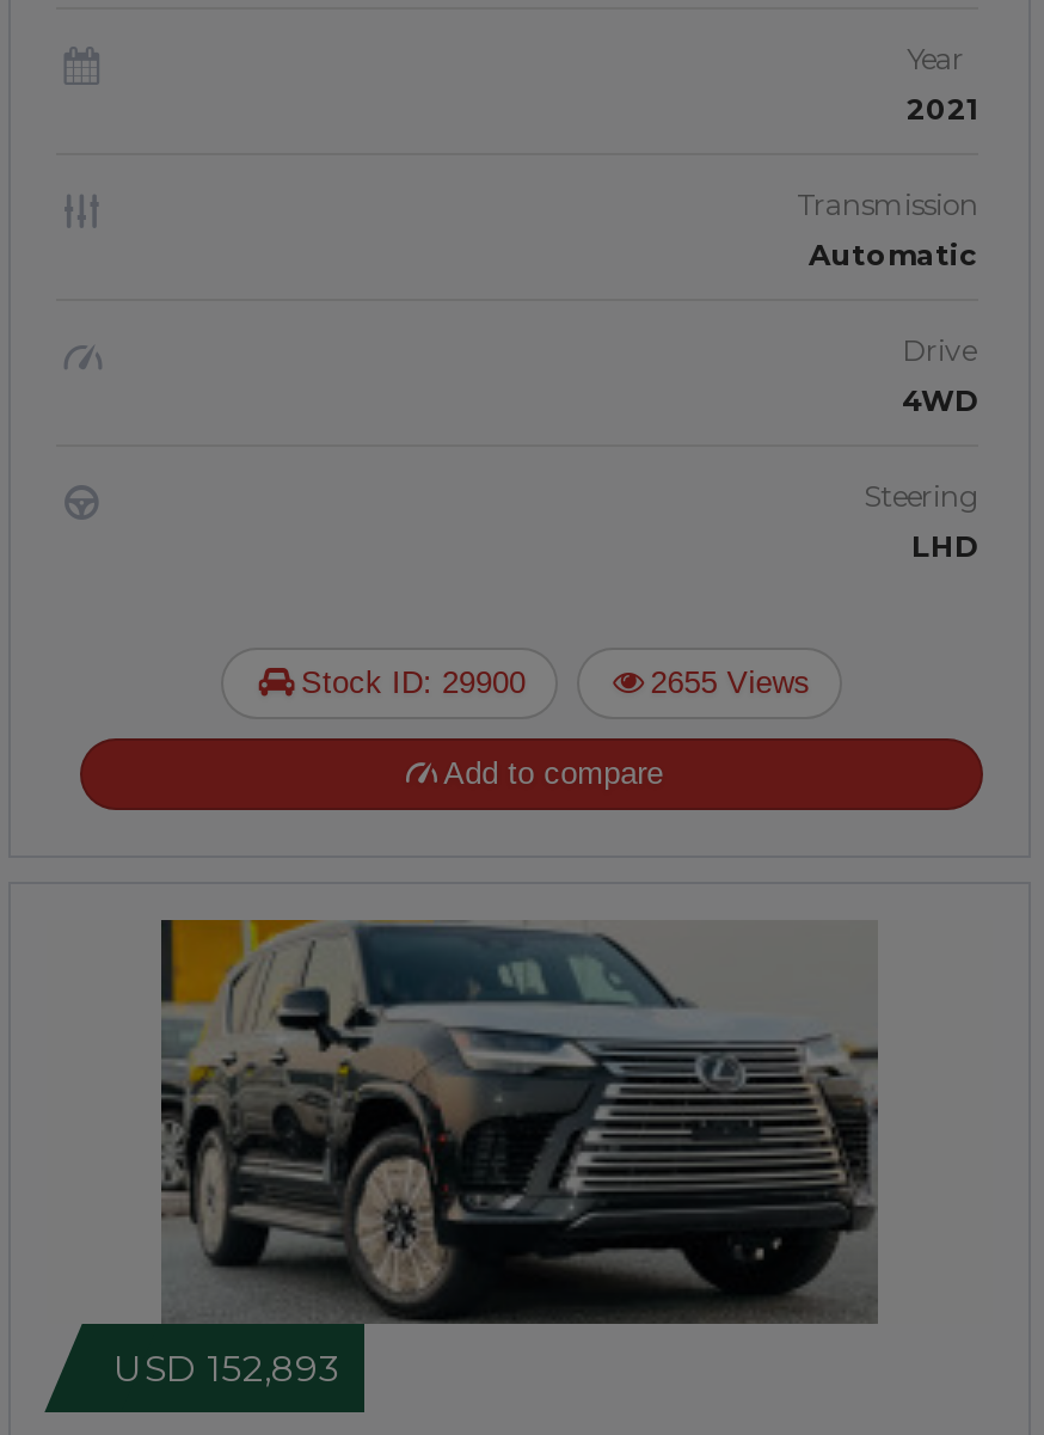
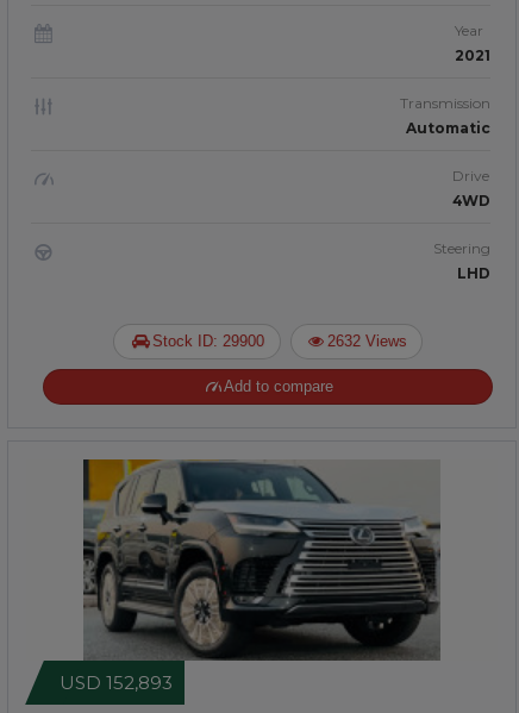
- 2655 Views
+ 2632 Views
